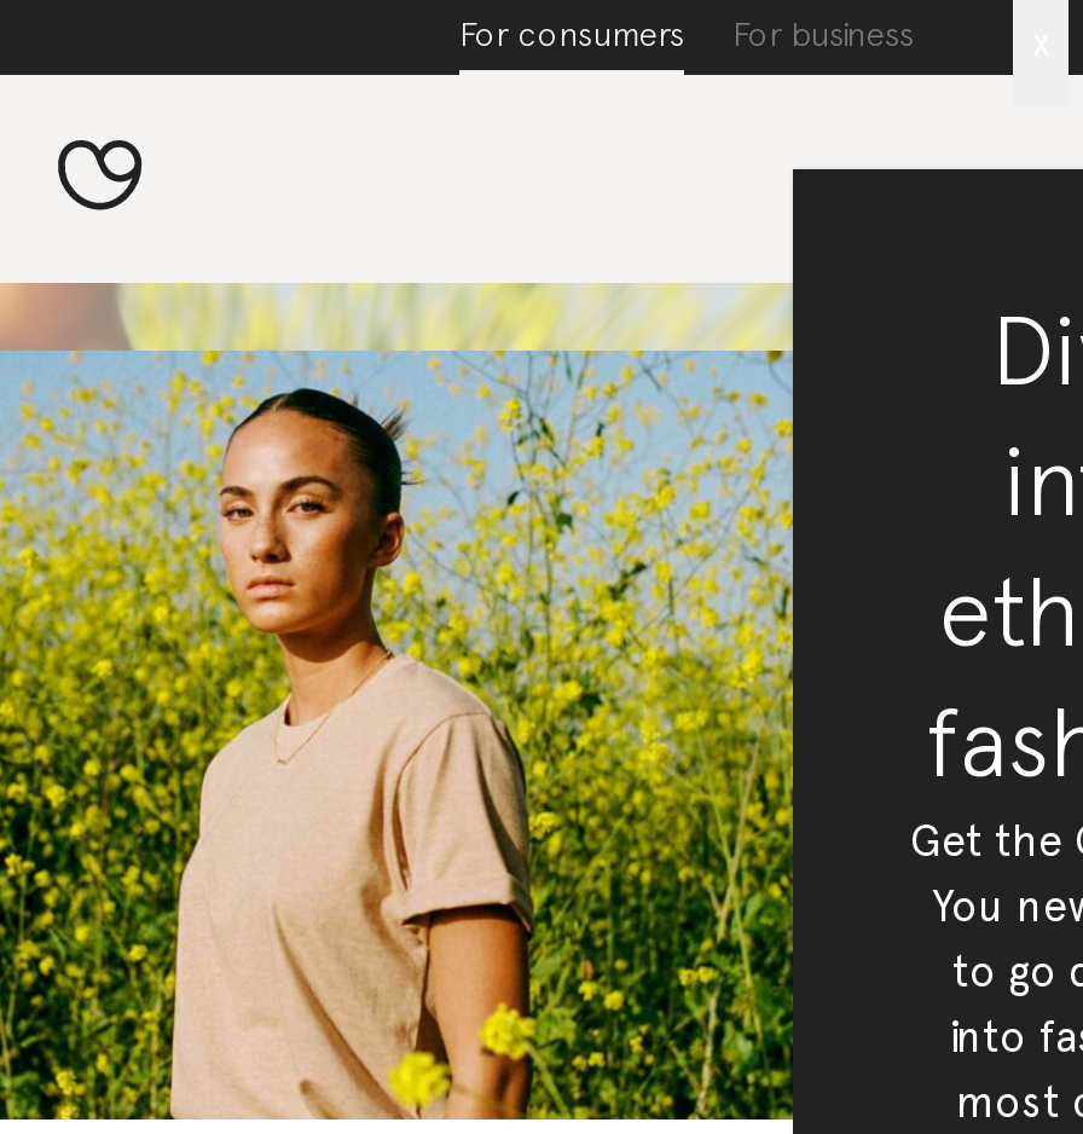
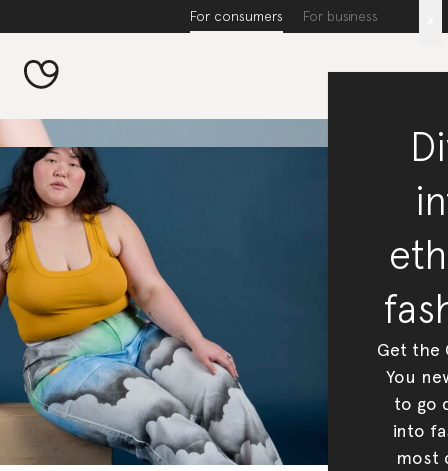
- [image]
+ [image]
